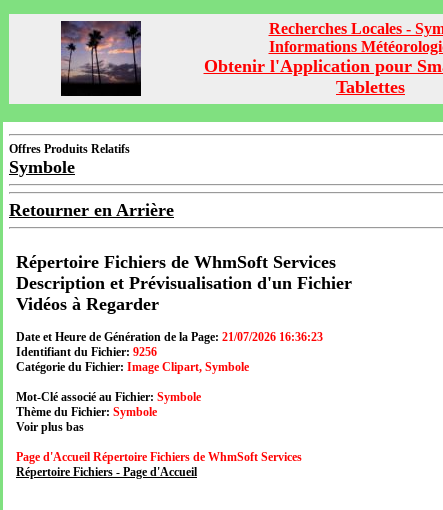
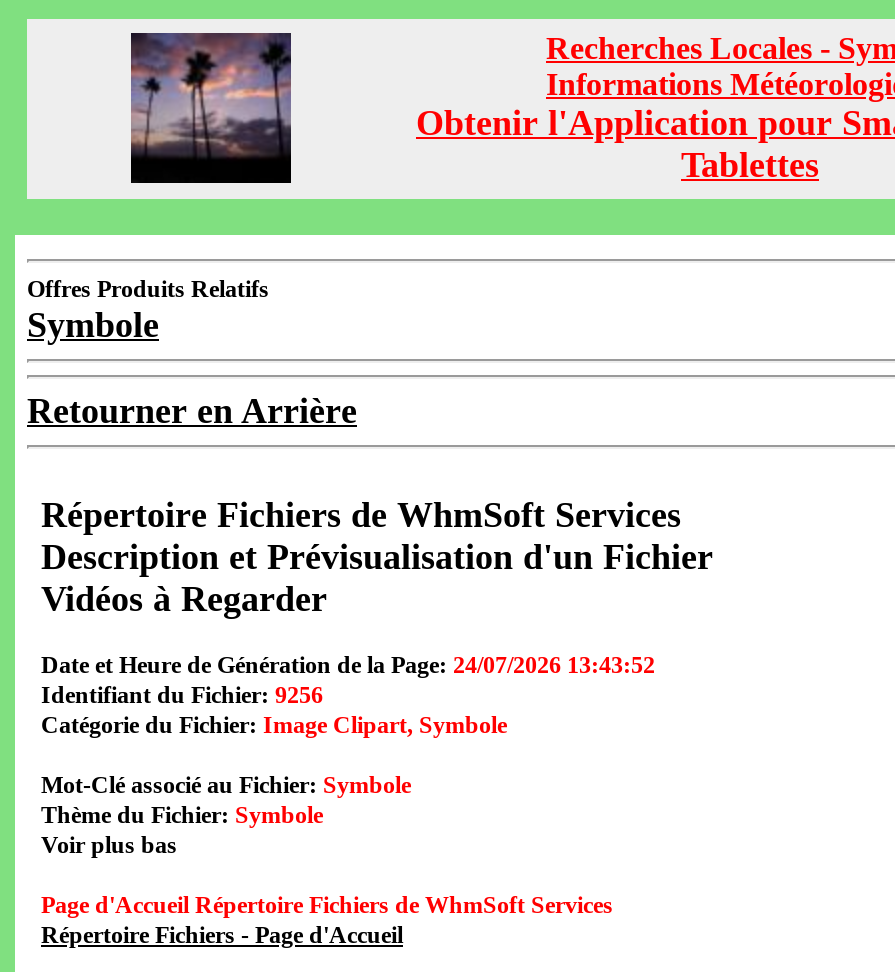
- Date et Heure de Génération de la Page: 21/07/2026 16:36:23
+ Date et Heure de Génération de la Page: 24/07/2026 13:43:52
